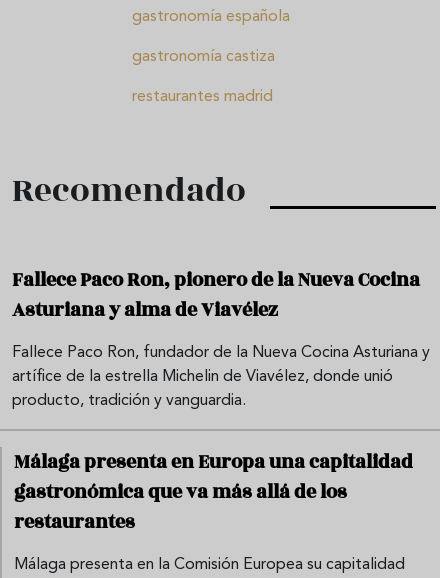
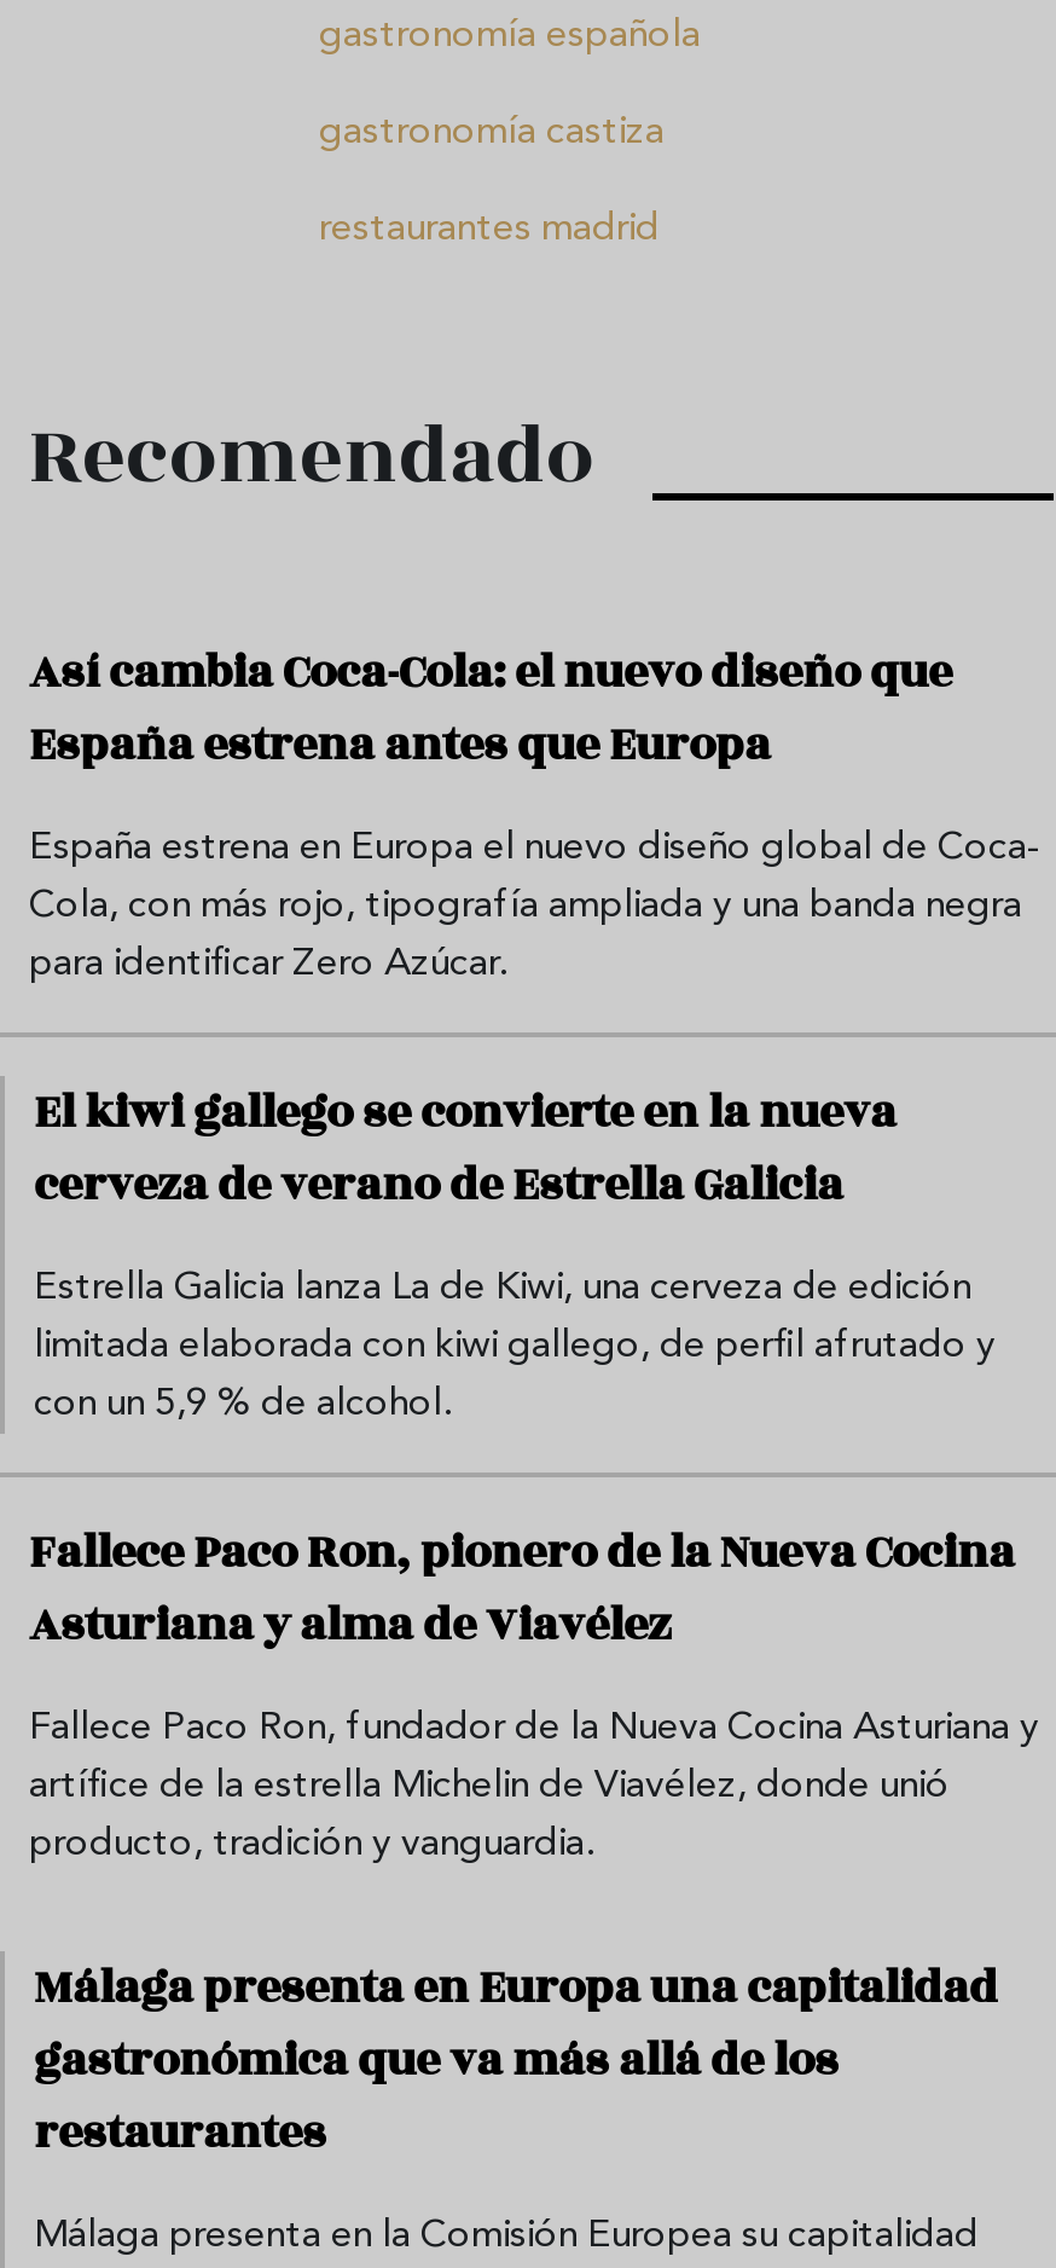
+ Así cambia Coca-Cola: el nuevo diseño que
+ España estrena antes que Europa
+ España estrena en Europa el nuevo diseño global de Coca-
+ Cola, con más rojo, tipografía ampliada y una banda negra
+ para identificar Zero Azúcar.
+ El kiwi gallego se convierte en la nueva
+ cerveza de verano de Estrella Galicia
+ Estrella Galicia lanza La de Kiwi, una cerveza de edición
+ limitada elaborada con kiwi gallego, de perfil afrutado y
+ con un 5,9 % de alcohol.
